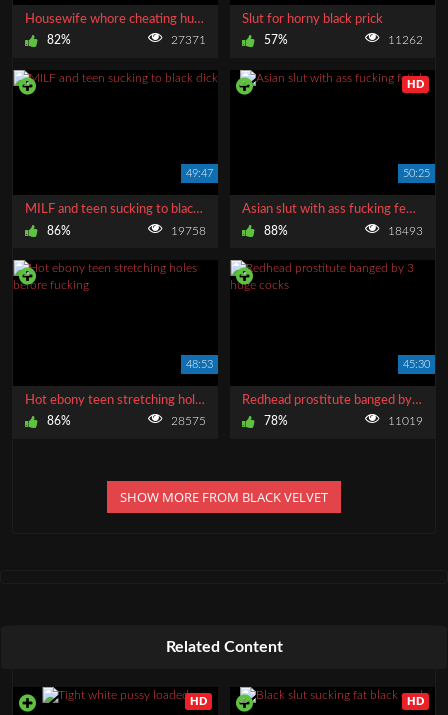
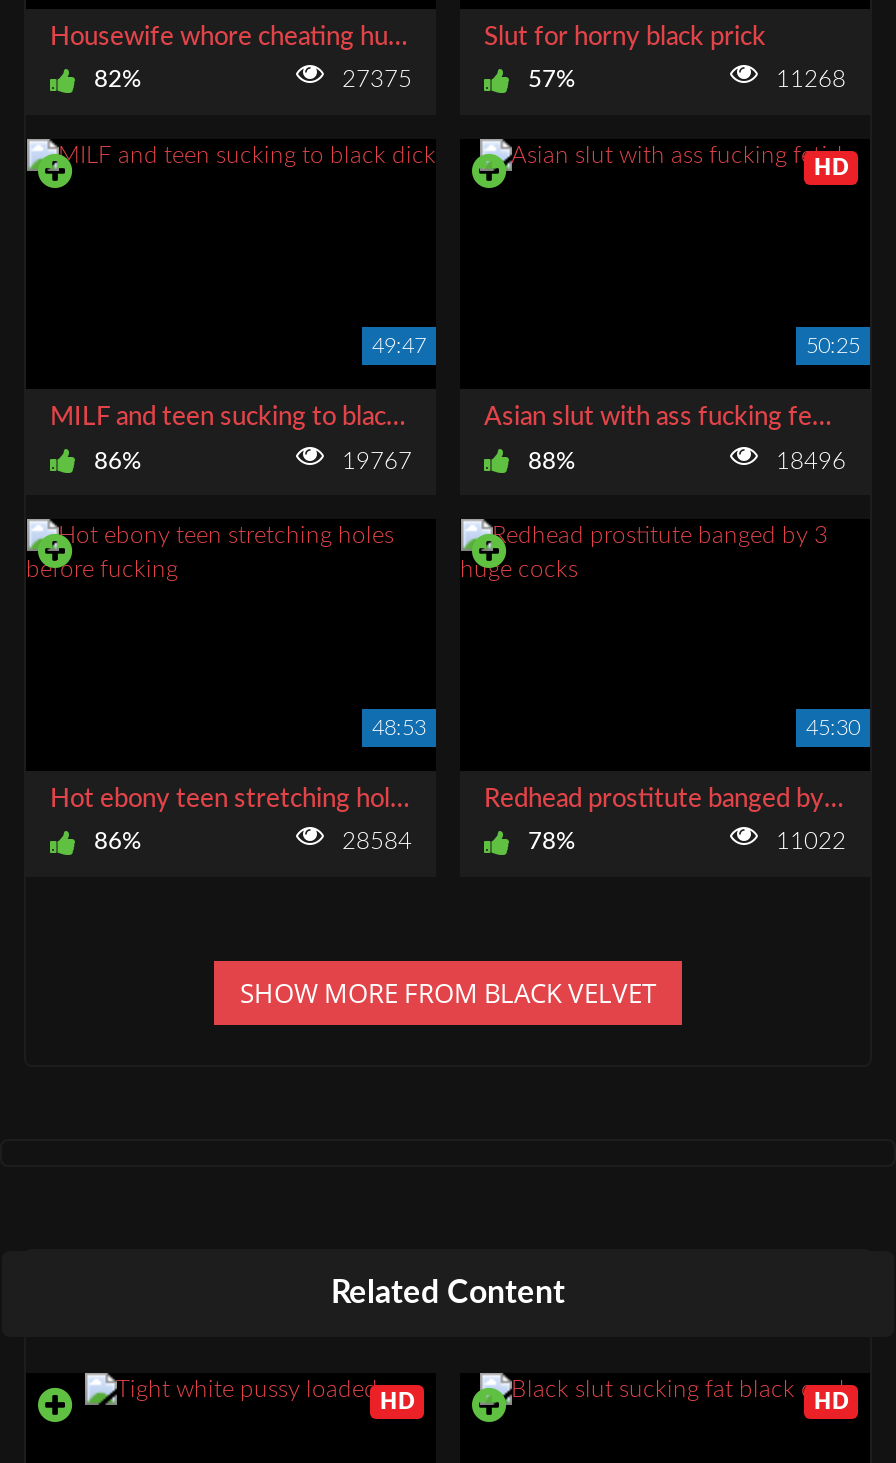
- 27371
+ 27375

- 11262
+ 11268

- 19758
+ 19767

- 18493
+ 18496

- 28575
+ 28584

- 11019
+ 11022
